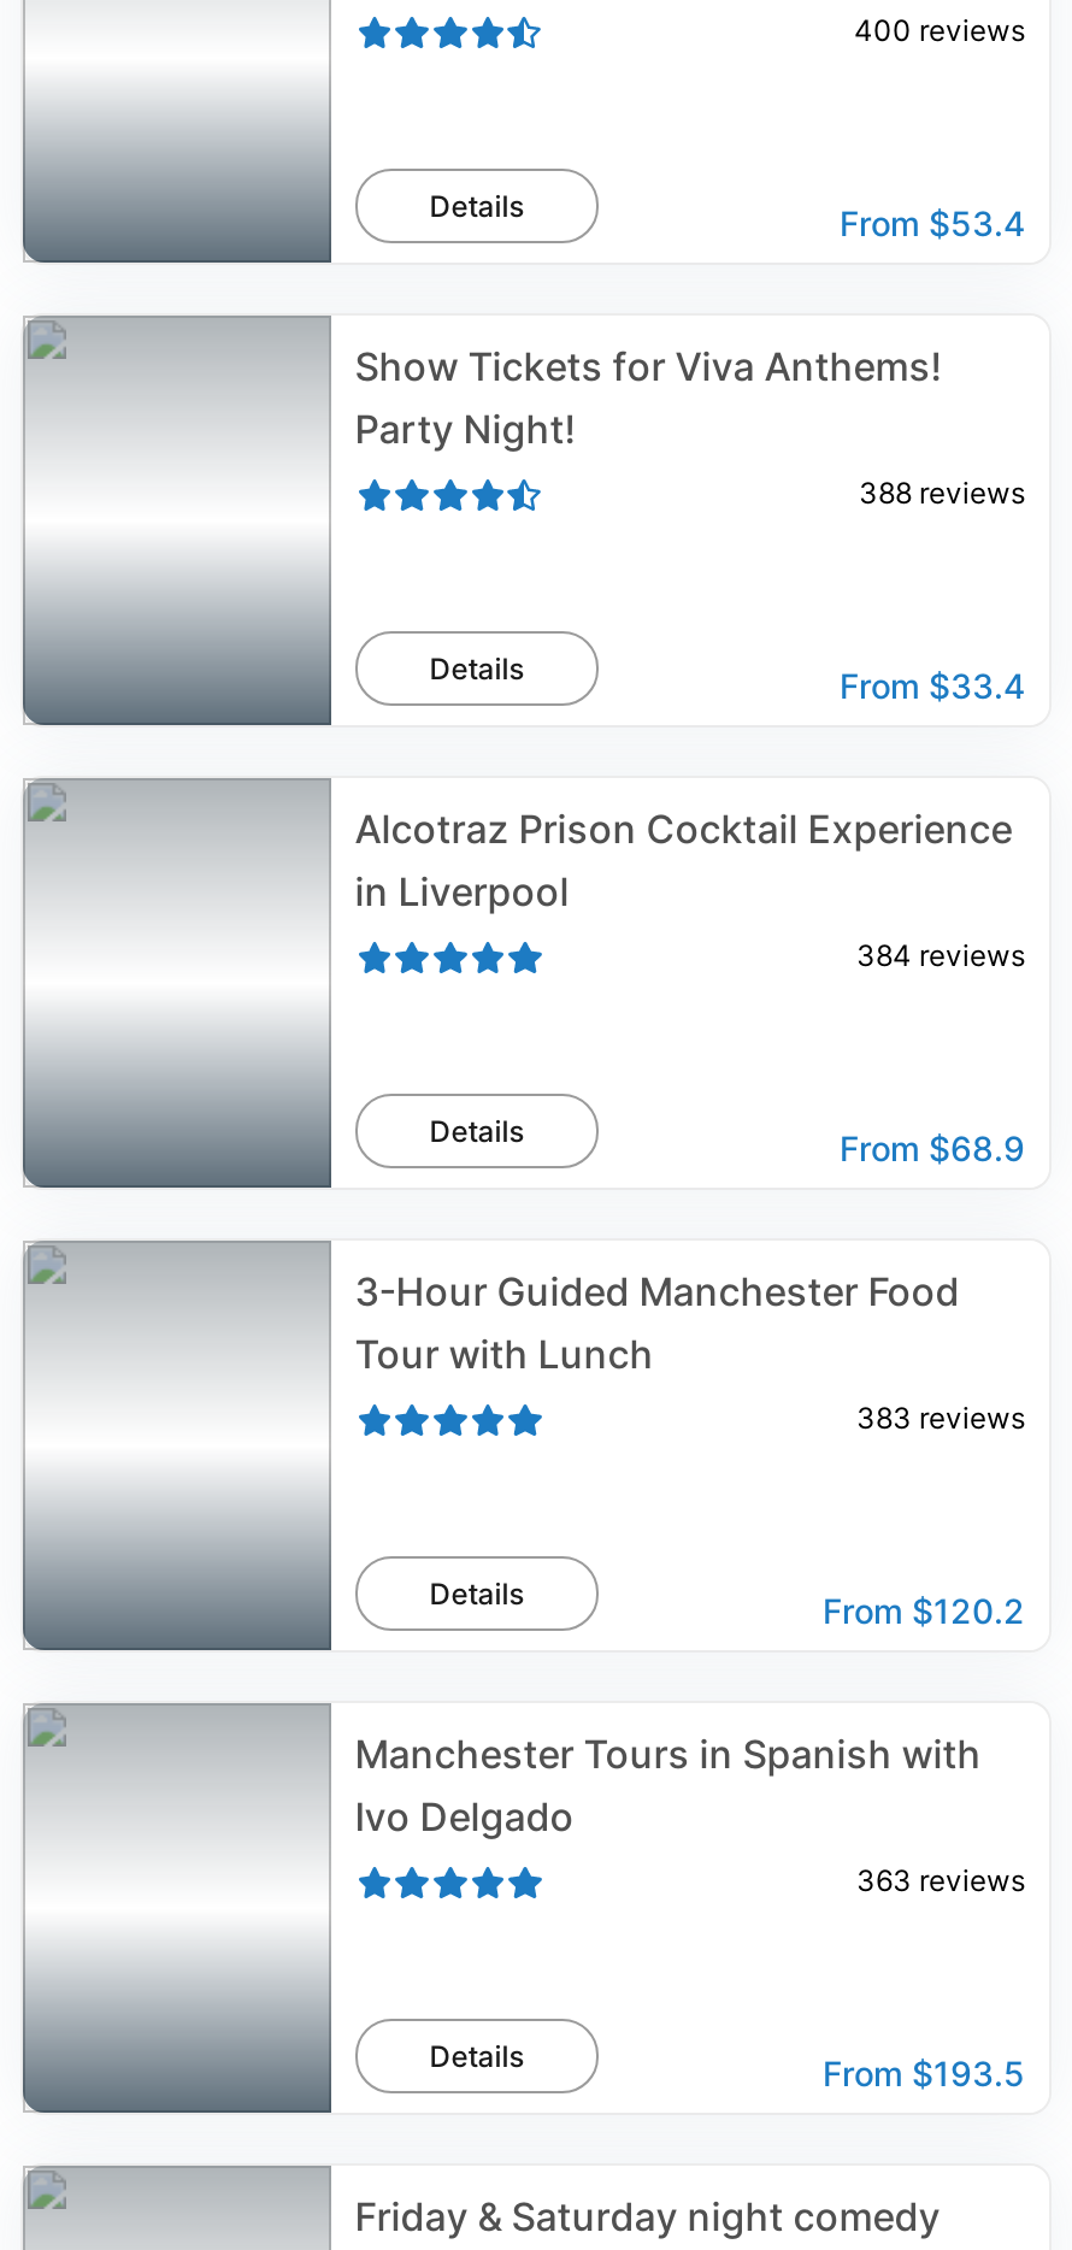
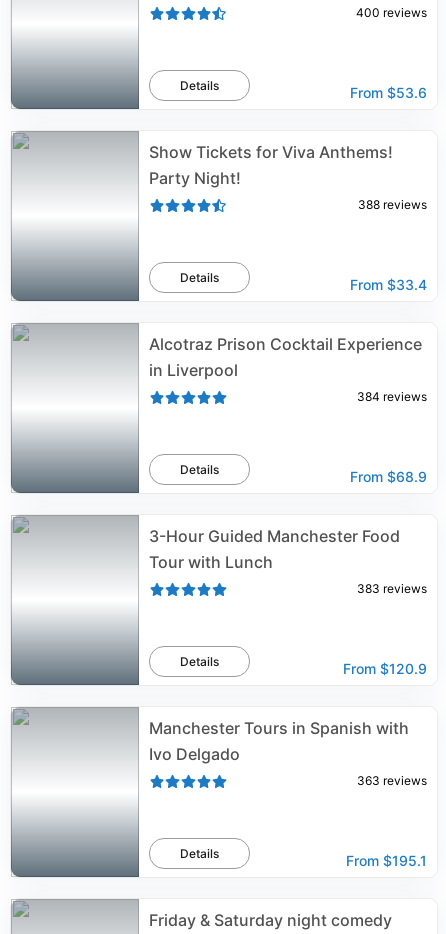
- From $53.4
+ From $53.6

- From $120.2
+ From $120.9

- From $193.5
+ From $195.1
